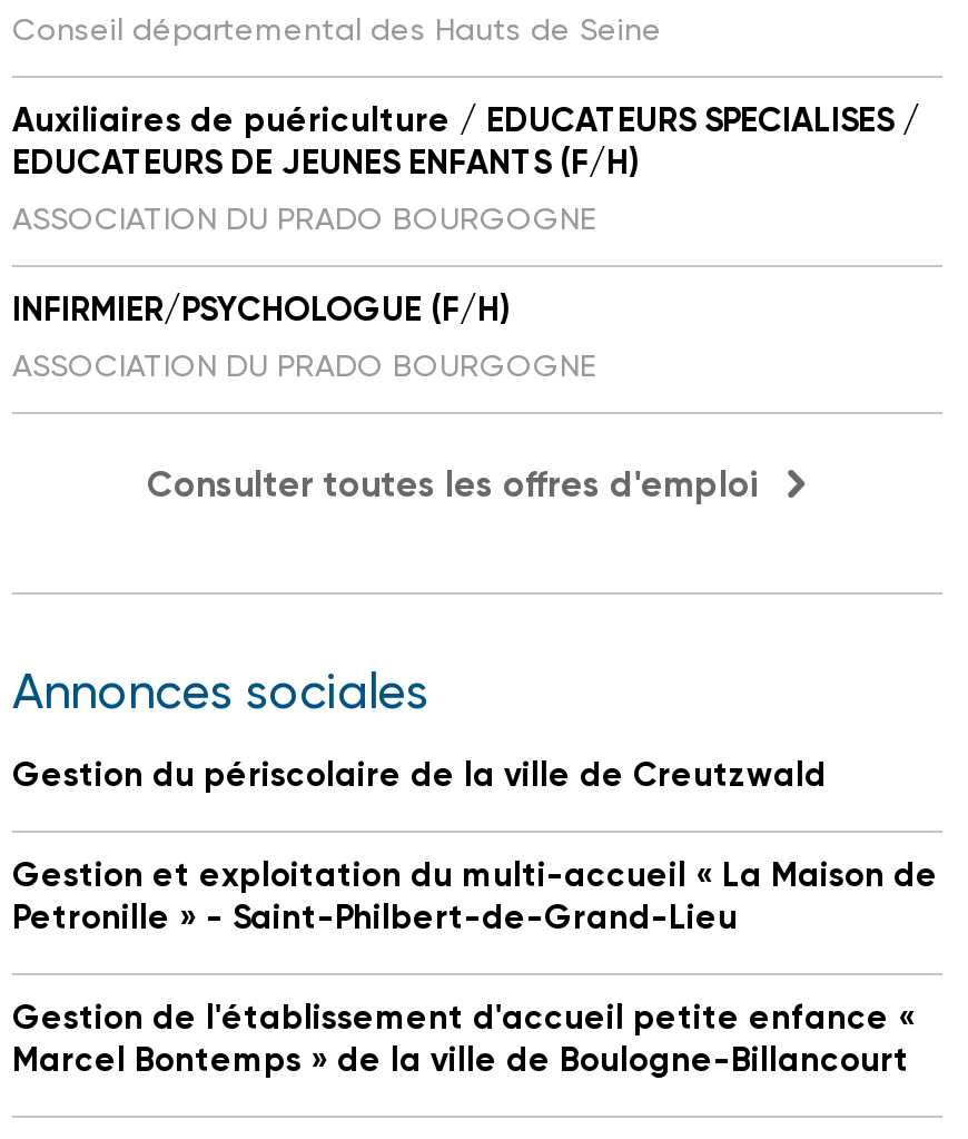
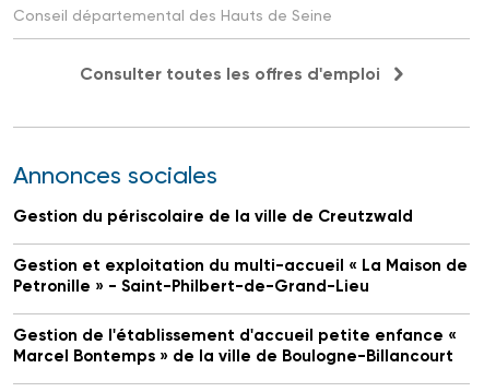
- Auxiliaires de puériculture / EDUCATEURS SPECIALISES /
- EDUCATEURS DE JEUNES ENFANTS (F/H)
- ASSOCIATION DU PRADO BOURGOGNE
- INFIRMIER/PSYCHOLOGUE (F/H)
- ASSOCIATION DU PRADO BOURGOGNE
